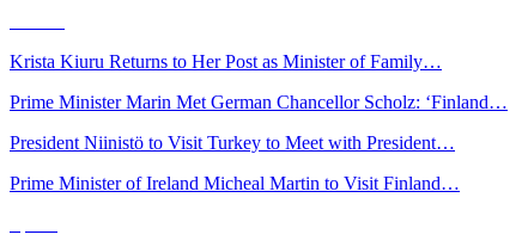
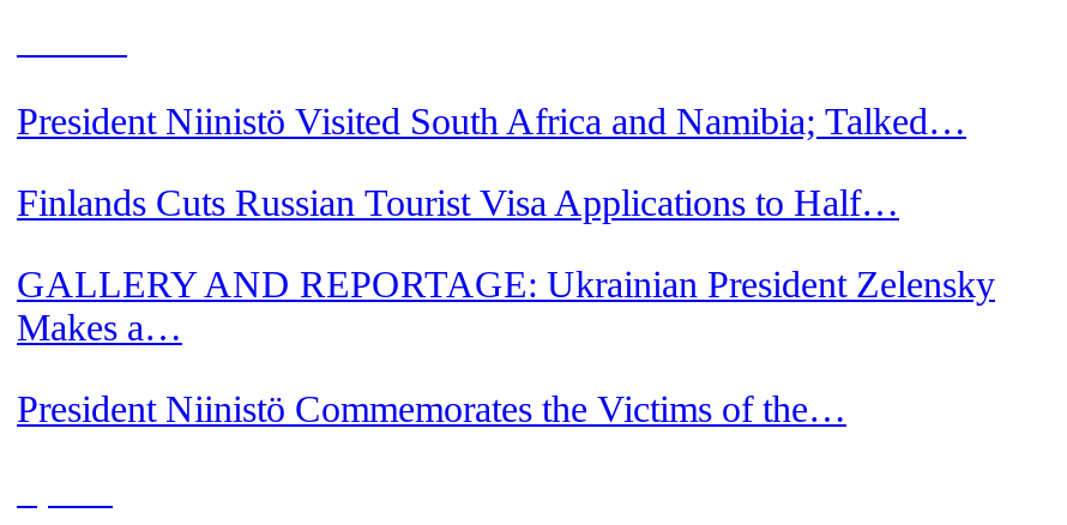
- Krista Kiuru Returns to Her Post as Minister of Family…
+ President Niinistö Visited South Africa and Namibia; Talked…

- Prime Minister Marin Met German Chancellor Scholz: ‘Finland…
+ Finlands Cuts Russian Tourist Visa Applications to Half…

- President Niinistö to Visit Turkey to Meet with President…
+ GALLERY AND REPORTAGE: Ukrainian President Zelensky
+ Makes a…

- Prime Minister of Ireland Micheal Martin to Visit Finland…
+ President Niinistö Commemorates the Victims of the…
